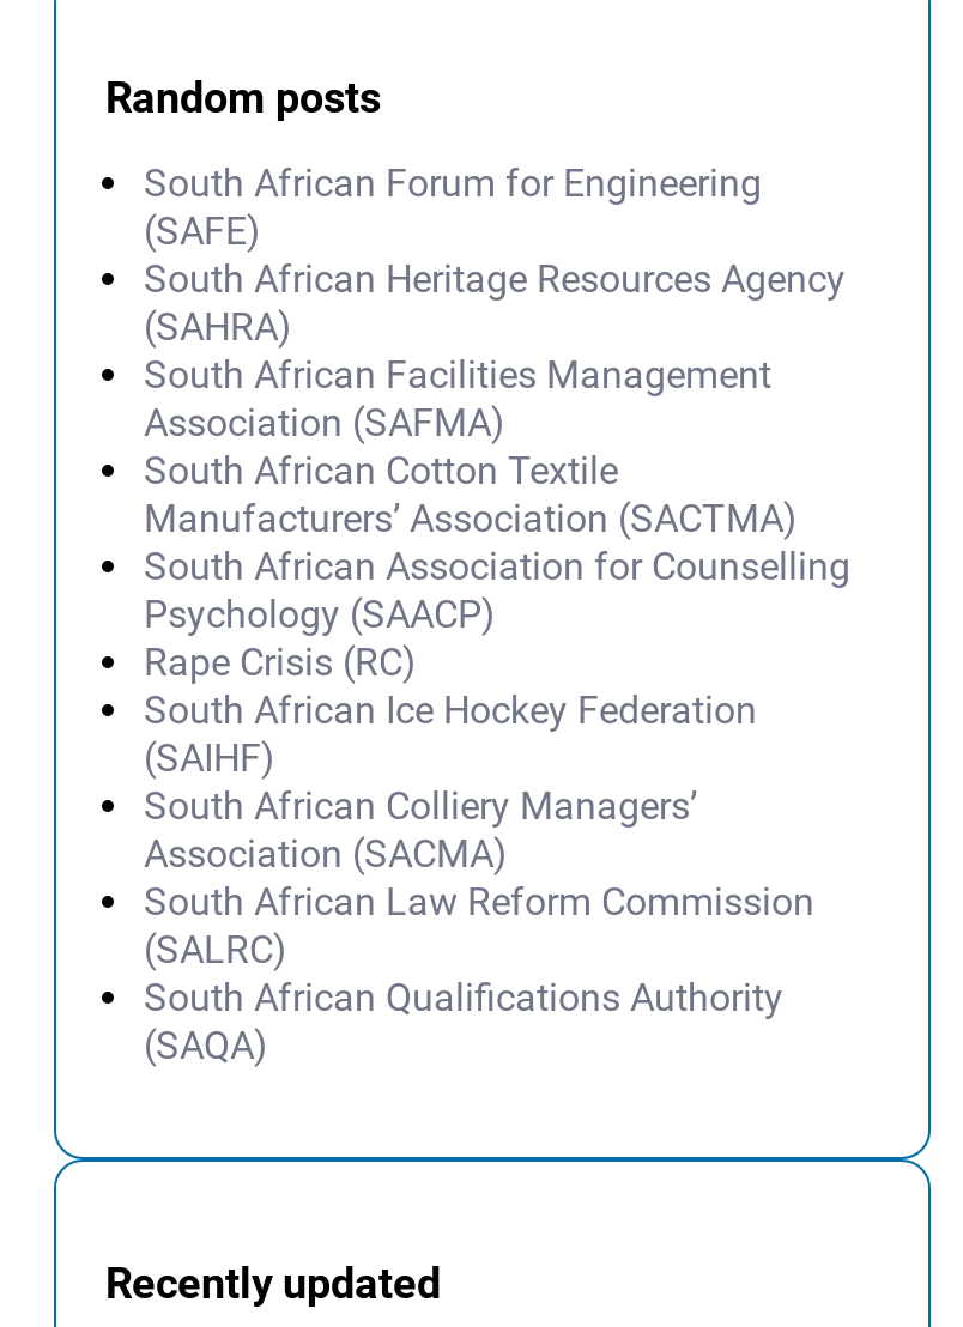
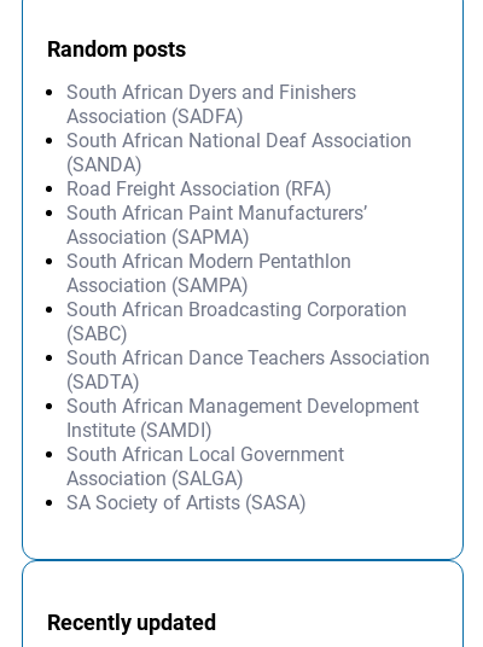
- South African Forum for Engineering
- (SAFE)
- South African Heritage Resources Agency
- (SAHRA)
- South African Facilities Management
- Association (SAFMA)
- South African Cotton Textile
- Manufacturers’ Association (SACTMA)
- South African Association for Counselling
- Psychology (SAACP)
- Rape Crisis (RC)
- South African Ice Hockey Federation
- (SAIHF)
- South African Colliery Managers’
- Association (SACMA)
- South African Law Reform Commission
- (SALRC)
- South African Qualifications Authority
- (SAQA)
+ South African Dyers and Finishers
+ Association (SADFA)
+ South African National Deaf Association
+ (SANDA)
+ Road Freight Association (RFA)
+ South African Paint Manufacturers’
+ Association (SAPMA)
+ South African Modern Pentathlon
+ Association (SAMPA)
+ South African Broadcasting Corporation
+ (SABC)
+ South African Dance Teachers Association
+ (SADTA)
+ South African Management Development
+ Institute (SAMDI)
+ South African Local Government
+ Association (SALGA)
+ SA Society of Artists (SASA)
